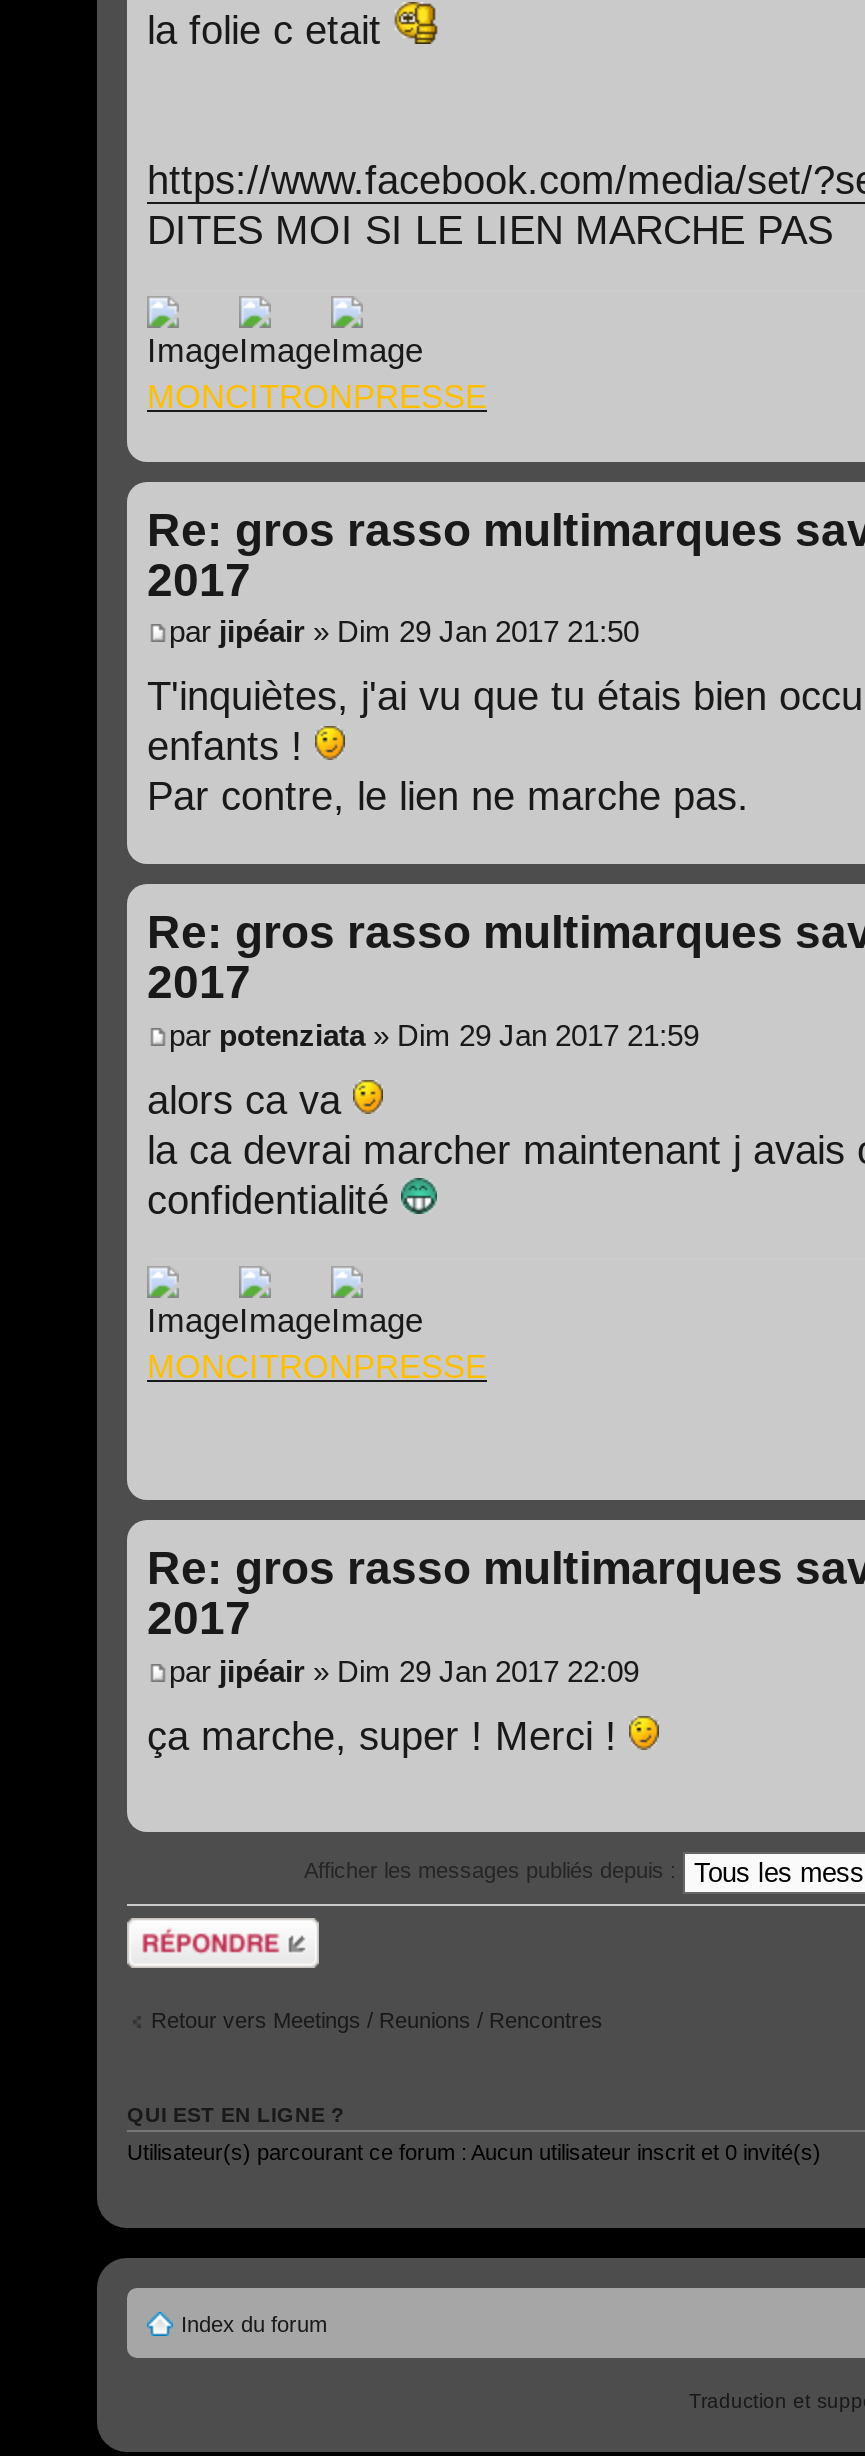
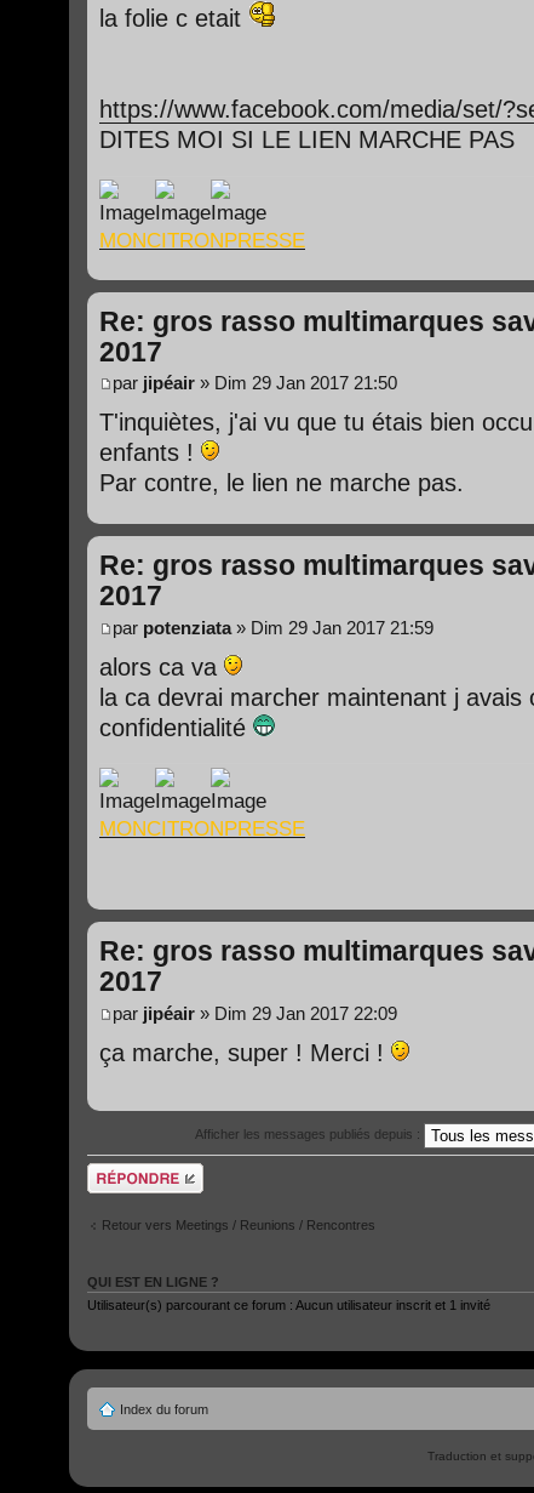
- Utilisateur(s) parcourant ce forum : Aucun utilisateur inscrit et 0 invité(s)
+ Utilisateur(s) parcourant ce forum : Aucun utilisateur inscrit et 1 invité
